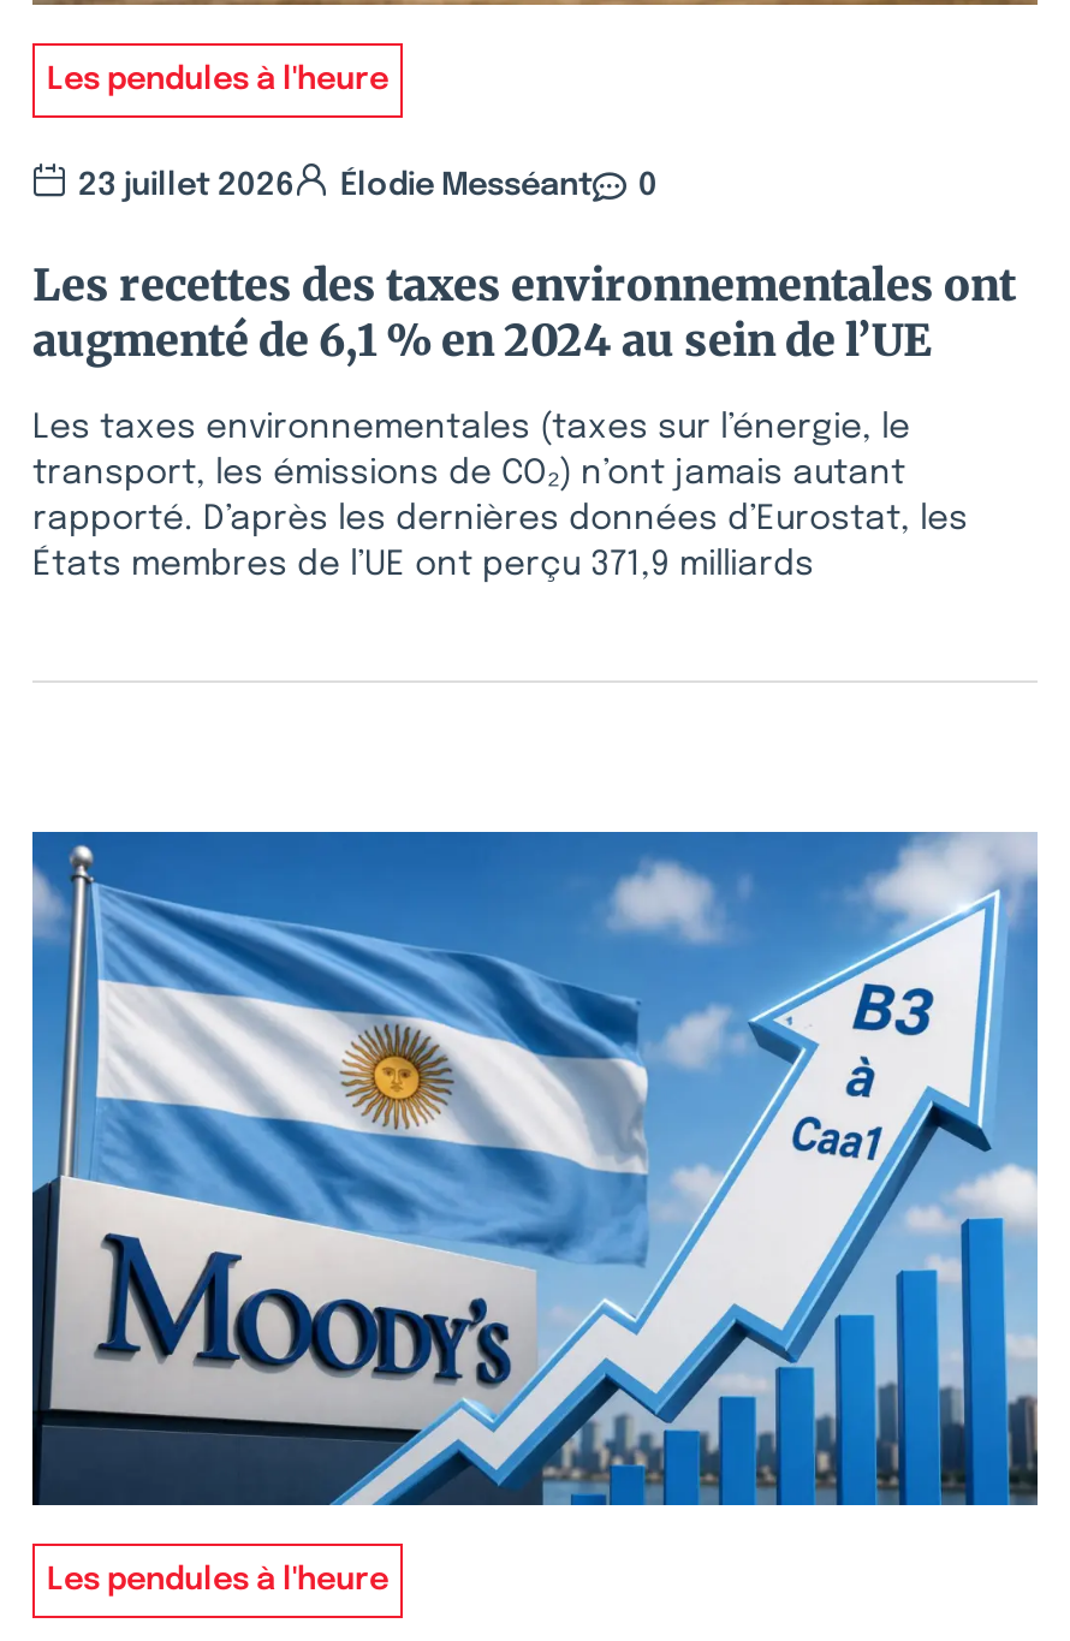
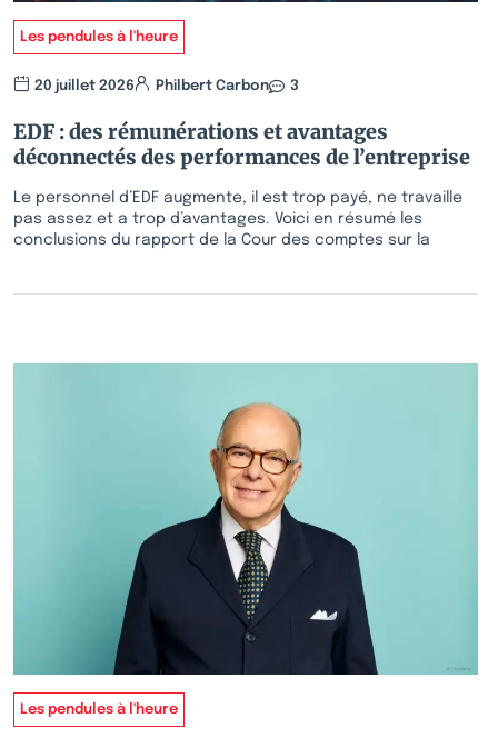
- 23 juillet 2026
- Élodie Messéant
- 0
+ 20 juillet 2026
+ Philbert Carbon
+ 3

- Les recettes des taxes environnementales ont
- augmenté de 6,1 % en 2024 au sein de l’UE
+ EDF : des rémunérations et avantages
+ déconnectés des performances de l’entreprise

- Les taxes environnementales (taxes sur l’énergie, le
- transport, les émissions de CO₂) n’ont jamais autant
- rapporté. D’après les dernières données d’Eurostat, les
- États membres de l’UE ont perçu 371,9 milliards
+ Le personnel d’EDF augmente, il est trop payé, ne travaille
+ pas assez et a trop d’avantages. Voici en résumé les
+ conclusions du rapport de la Cour des comptes sur la

- [image]
+ [image]
